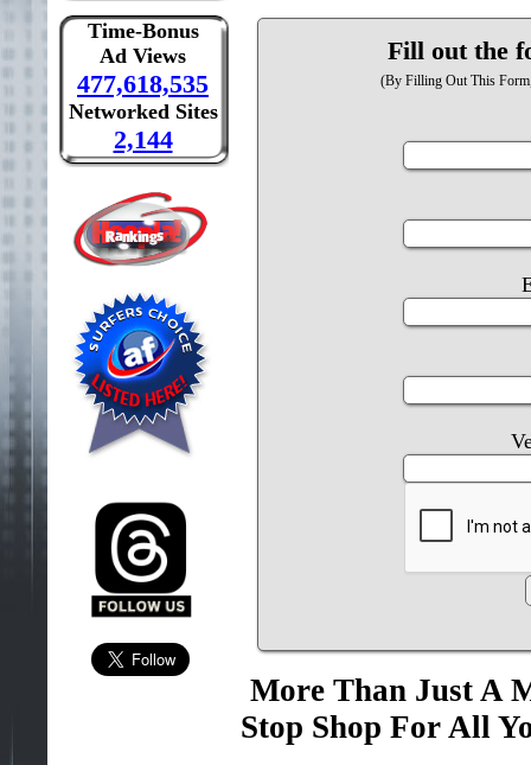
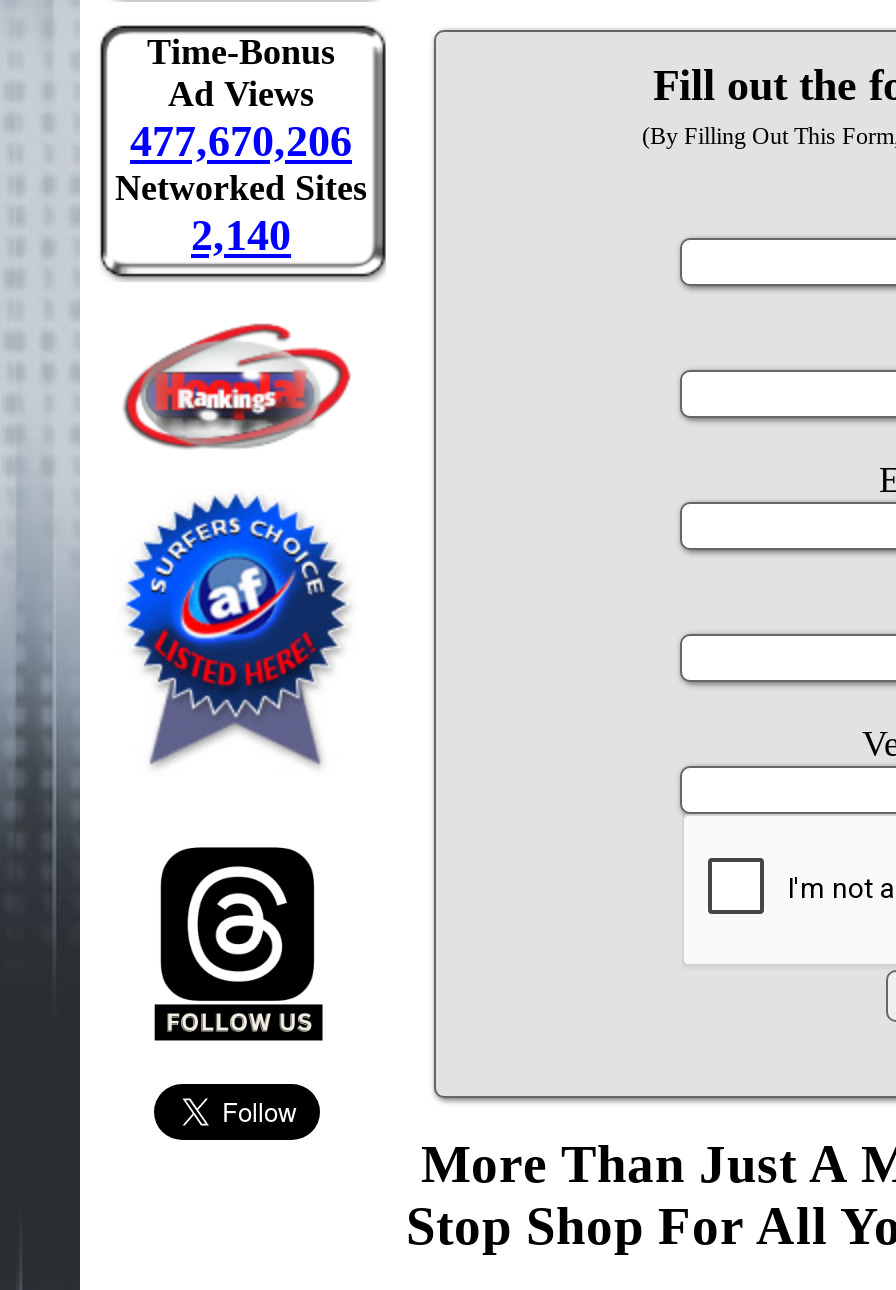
- 477,618,535
+ 477,670,206

- 2,144
+ 2,140
